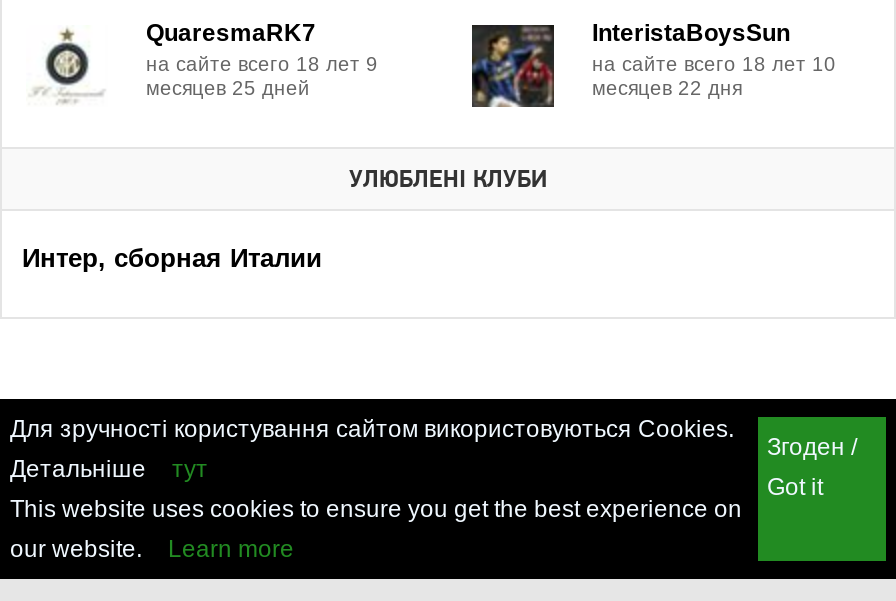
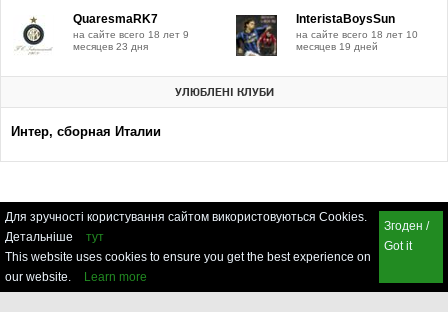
- месяцев 25 дней
+ месяцев 23 дня

- месяцев 22 дня
+ месяцев 19 дней
